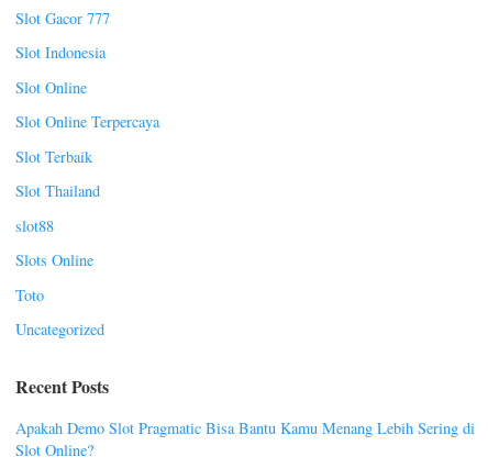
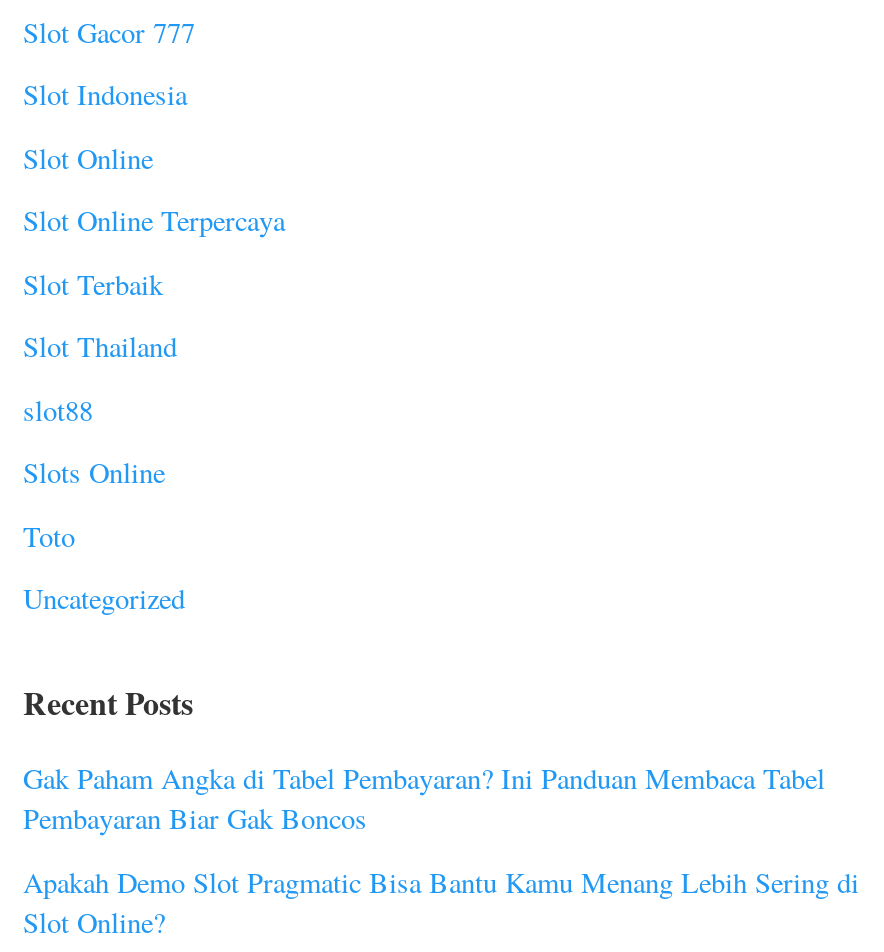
+ Gak Paham Angka di Tabel Pembayaran? Ini Panduan Membaca Tabel
+ Pembayaran Biar Gak Boncos
